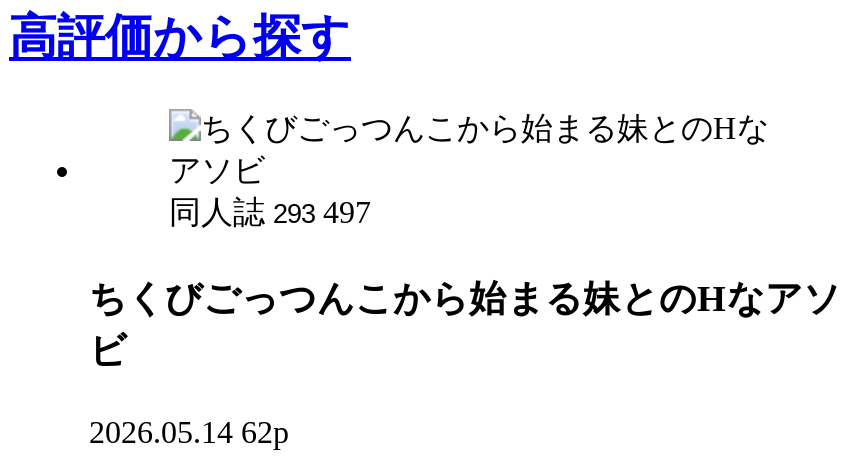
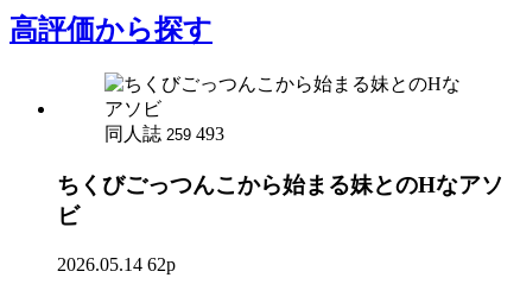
- 同人誌 293 497
+ 同人誌 259 493
